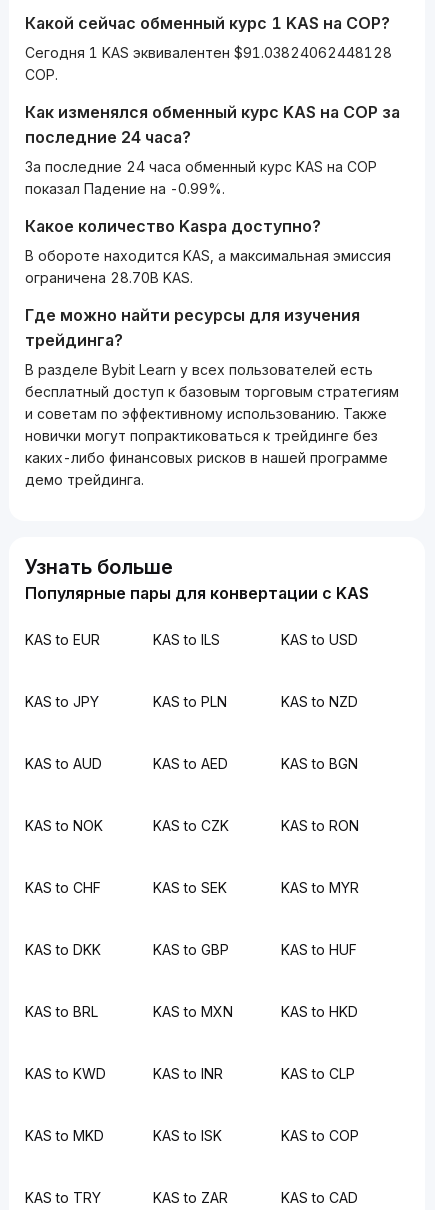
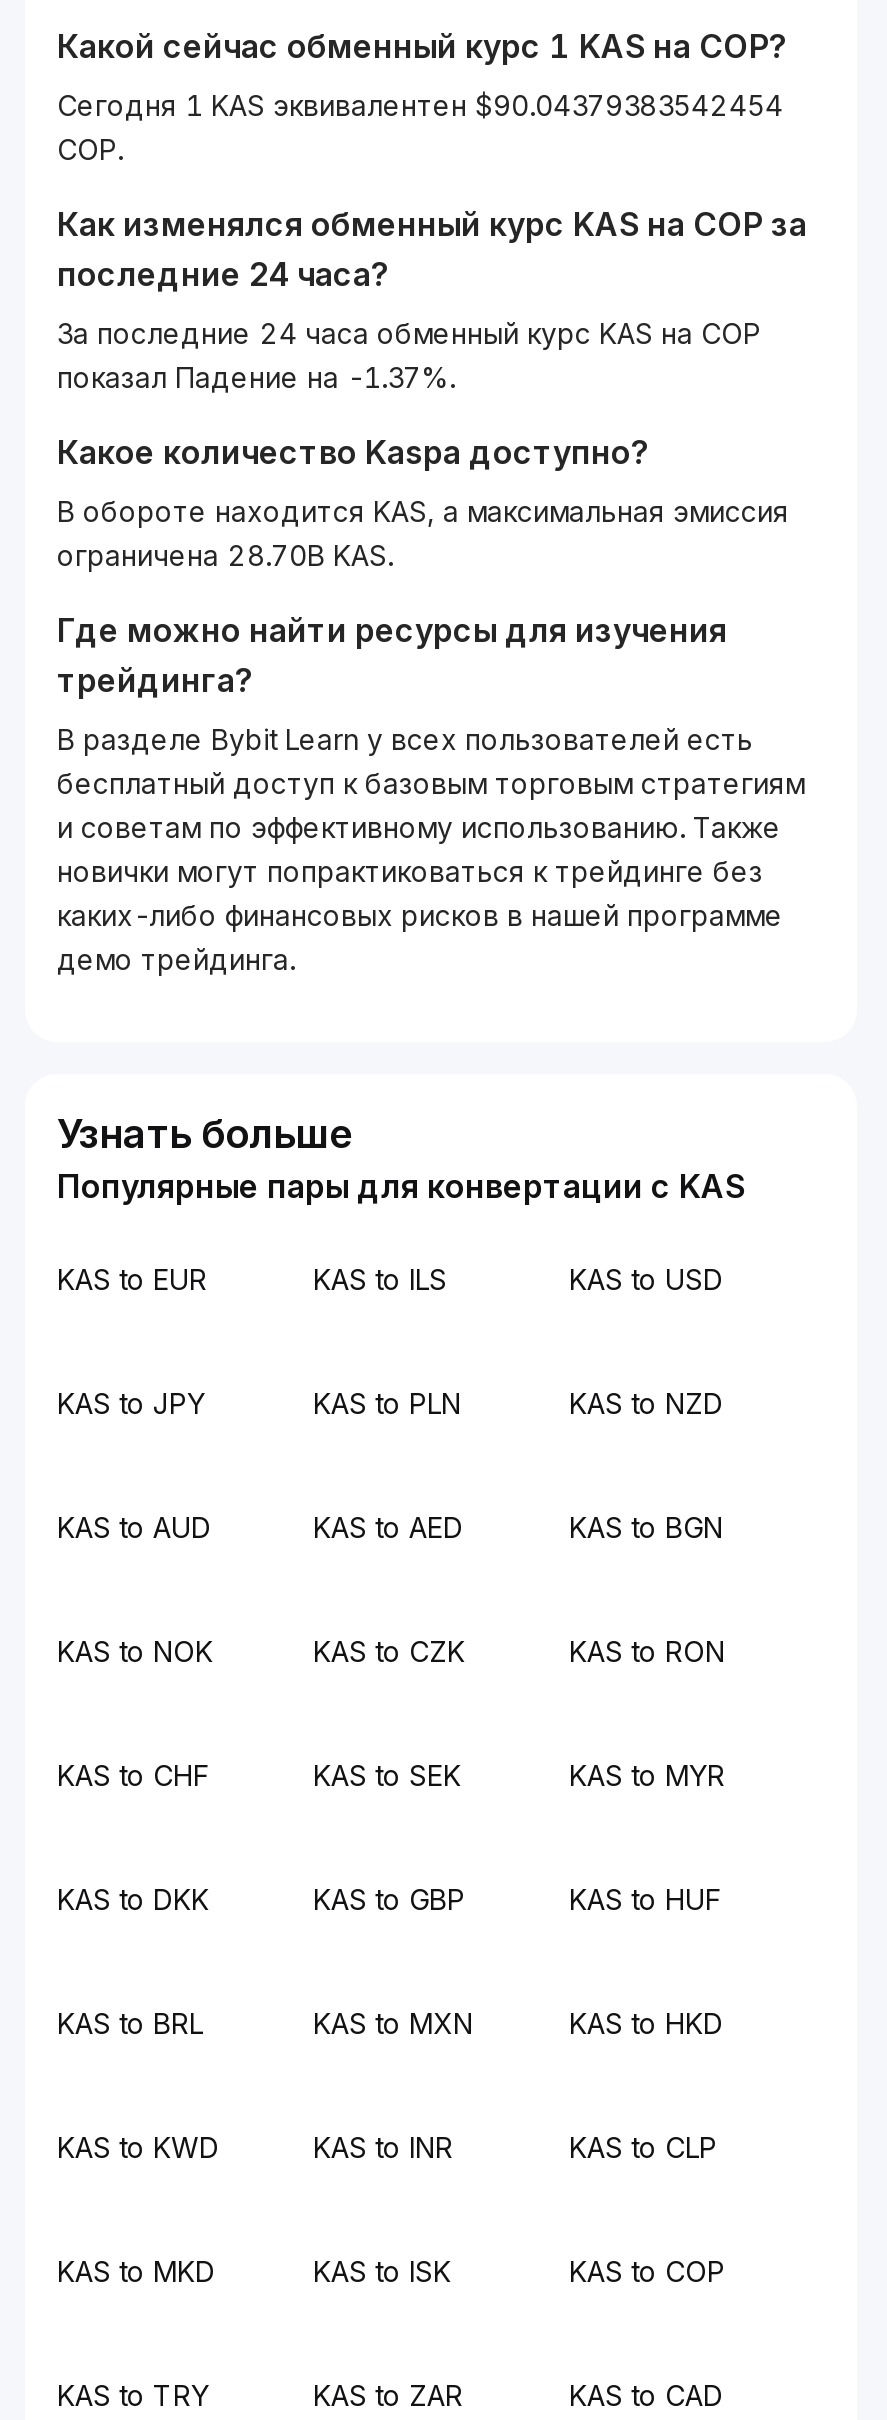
- Сегодня 1 KAS эквивалентен $91.03824062448128
+ Сегодня 1 KAS эквивалентен $90.04379383542454

- показал Падение на -0.99%.
+ показал Падение на -1.37%.
